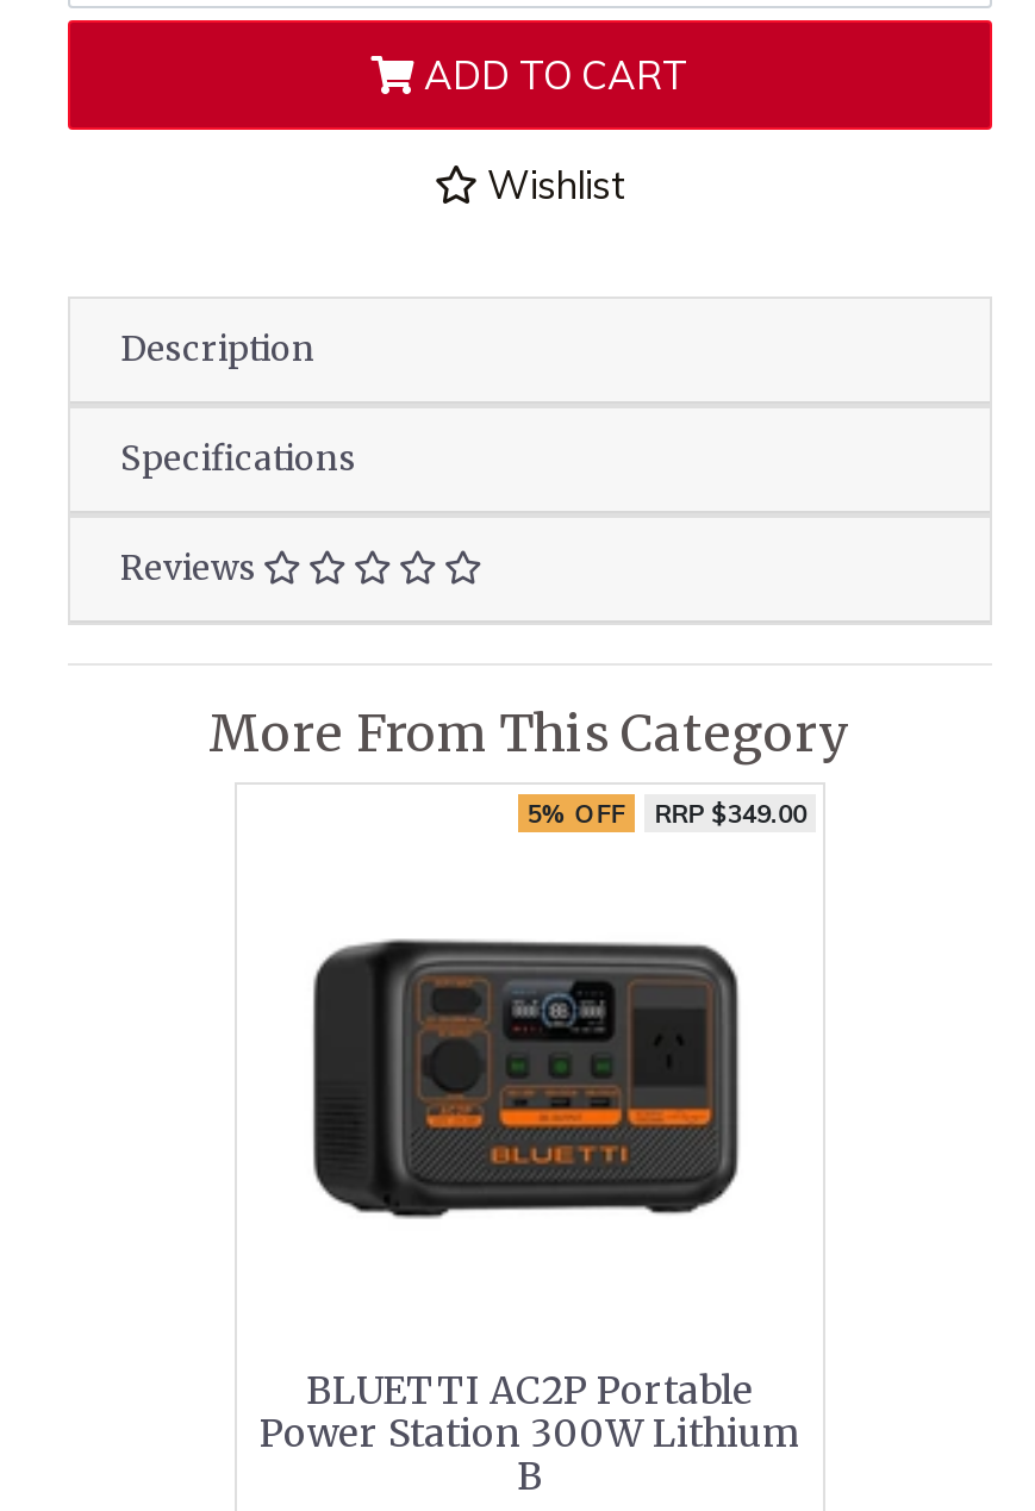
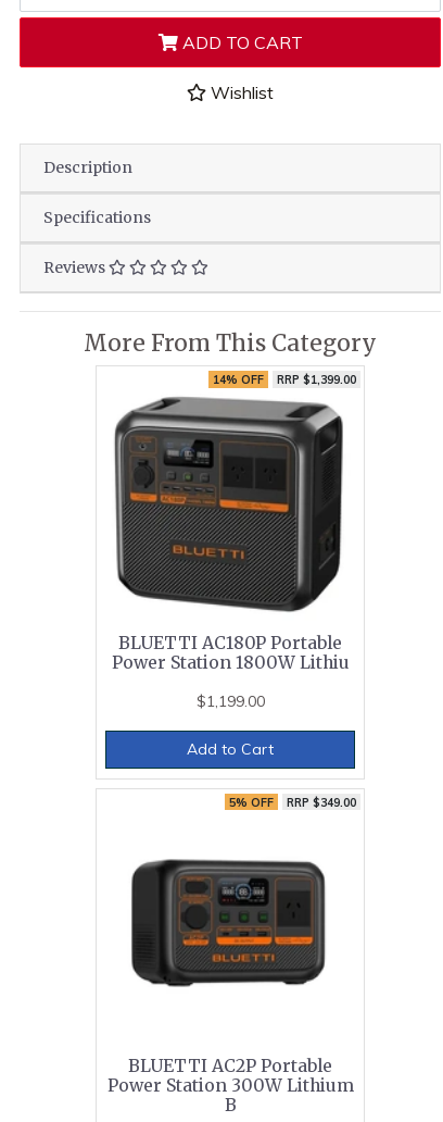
+ [image]
+ BLUETTI AC180P Portable
+ Power Station 1800W Lithiu
+ $1,199.00
+ Add to Cart

+ 14% OFF
+ RRP $1,399.00
